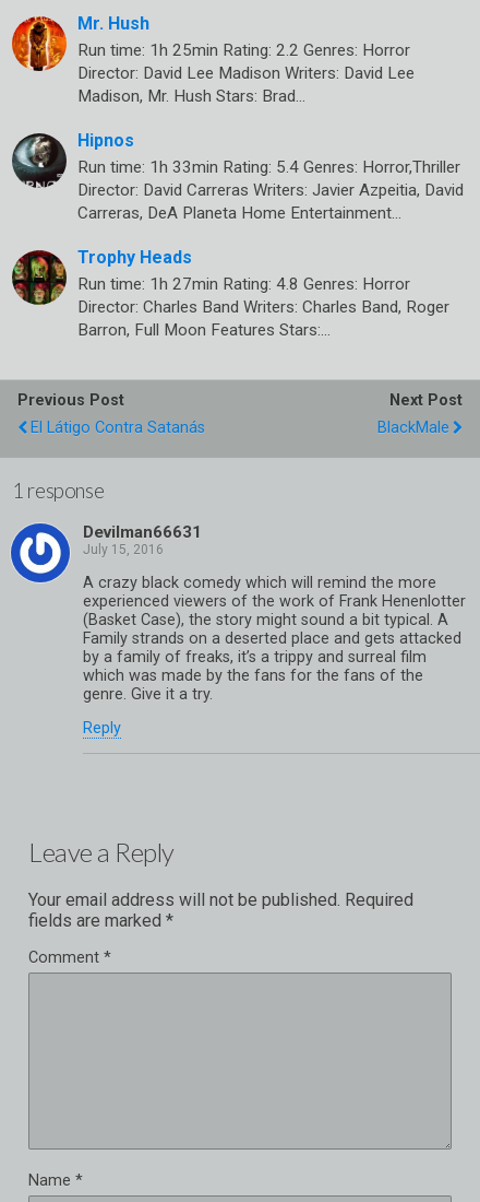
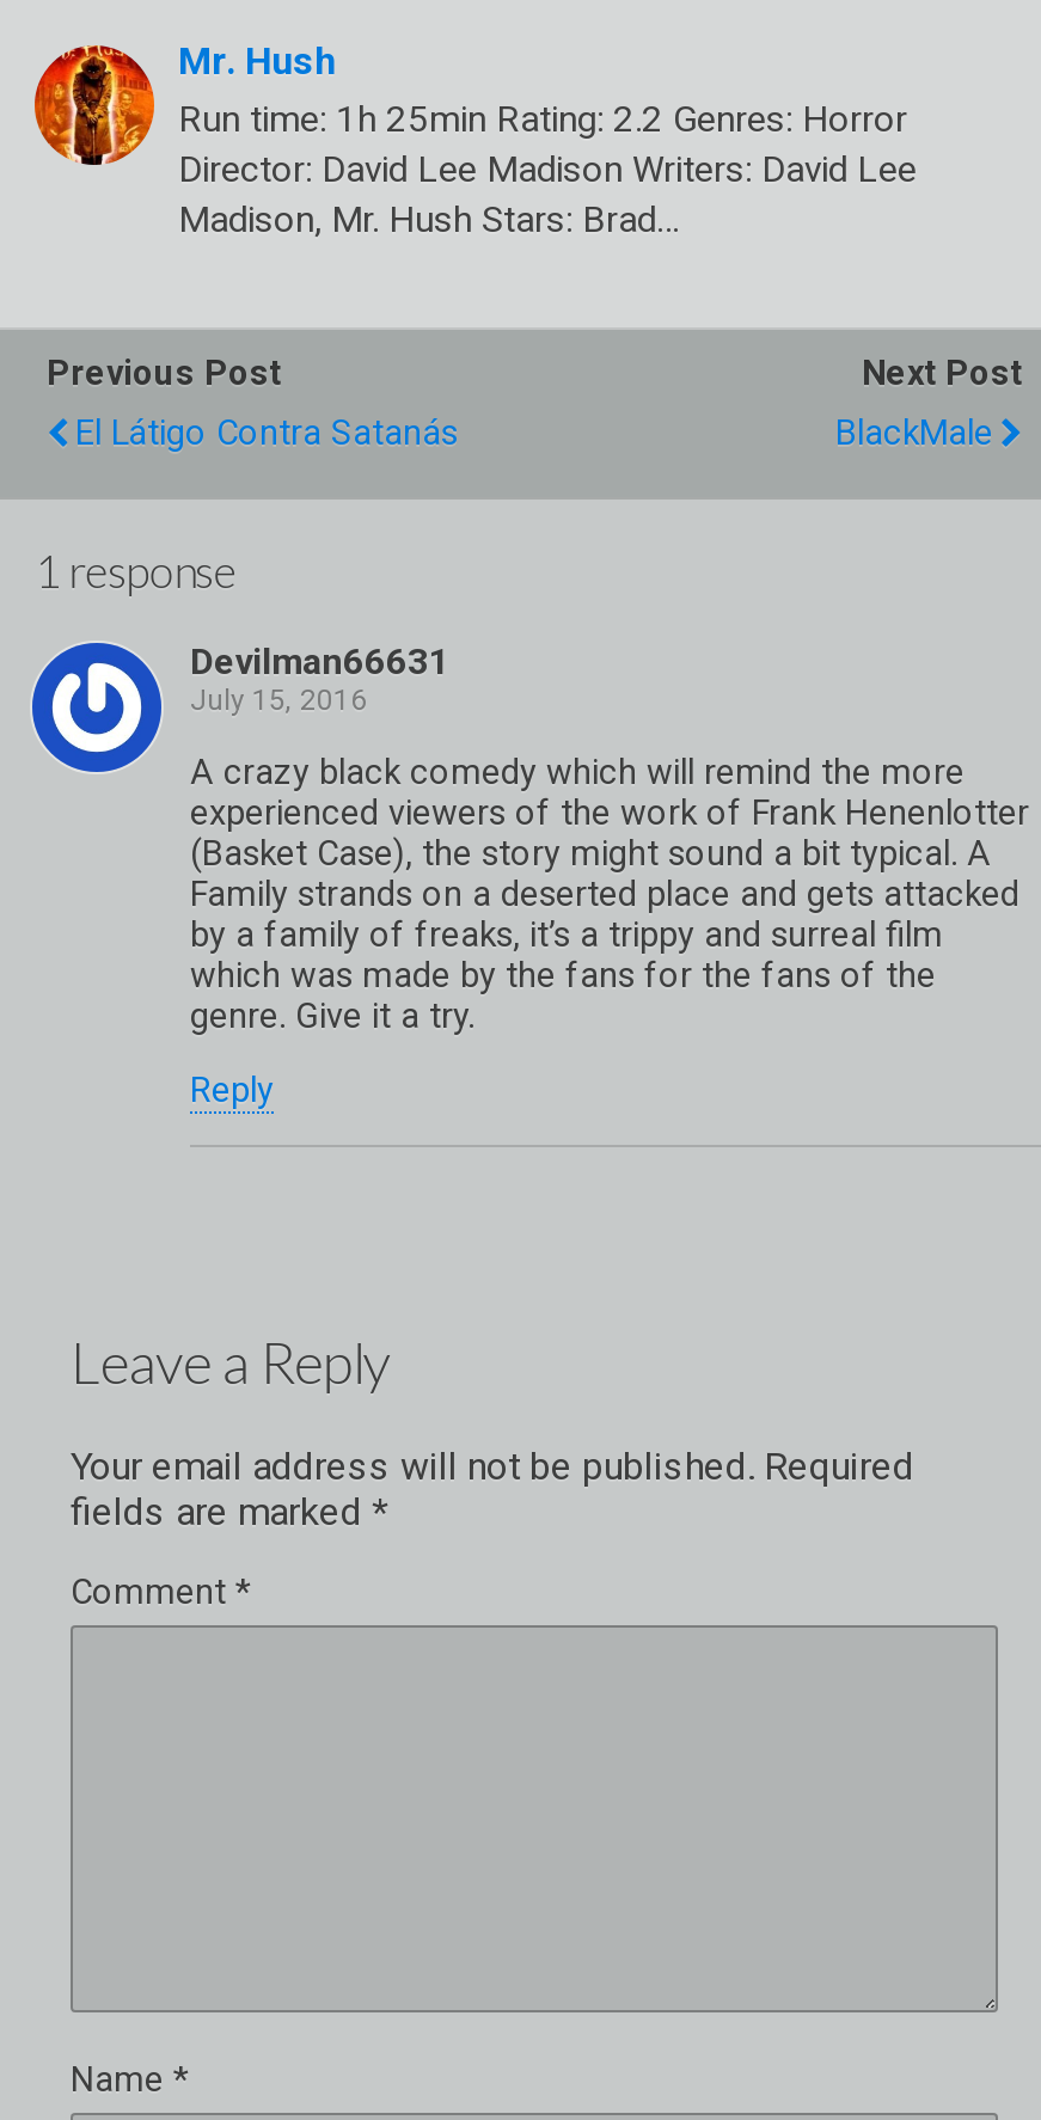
- [image]
- Hipnos
- Run time: 1h 33min Rating: 5.4 Genres: Horror,Thriller
- Director: David Carreras Writers: Javier Azpeitia, David
- Carreras, DeA Planeta Home Entertainment…
- Trophy Heads
- Run time: 1h 27min Rating: 4.8 Genres: Horror
- Director: Charles Band Writers: Charles Band, Roger
- Barron, Full Moon Features Stars:…

- [image]
